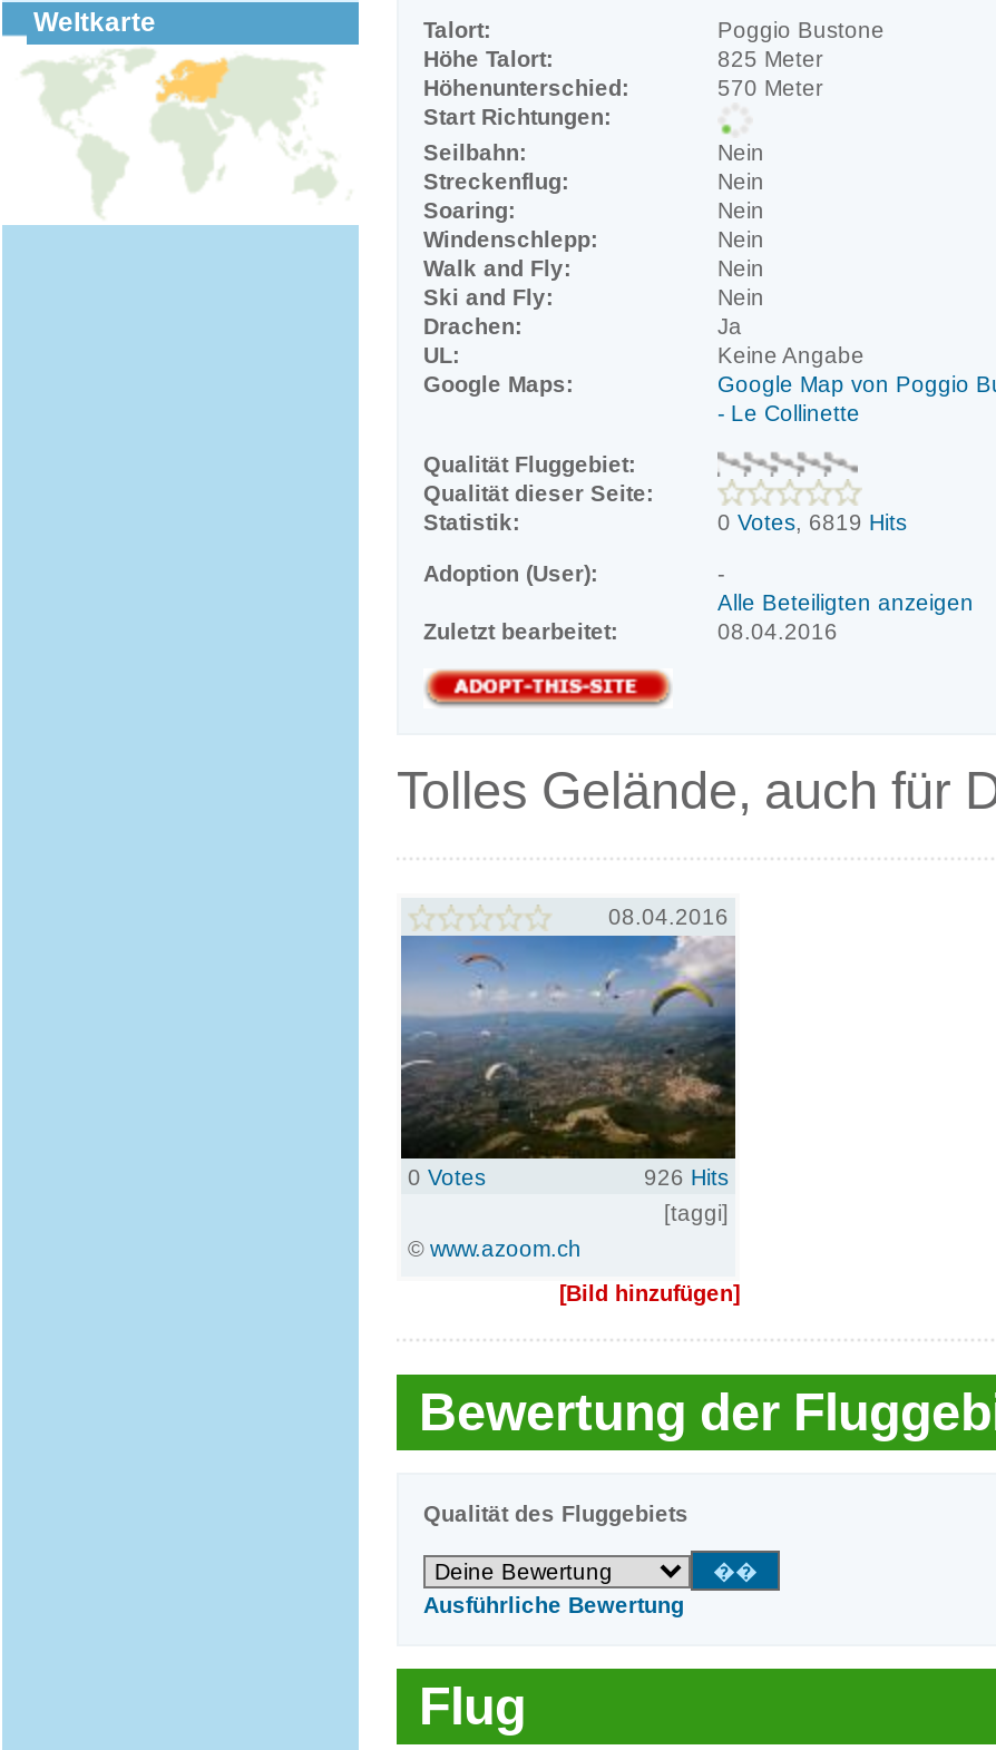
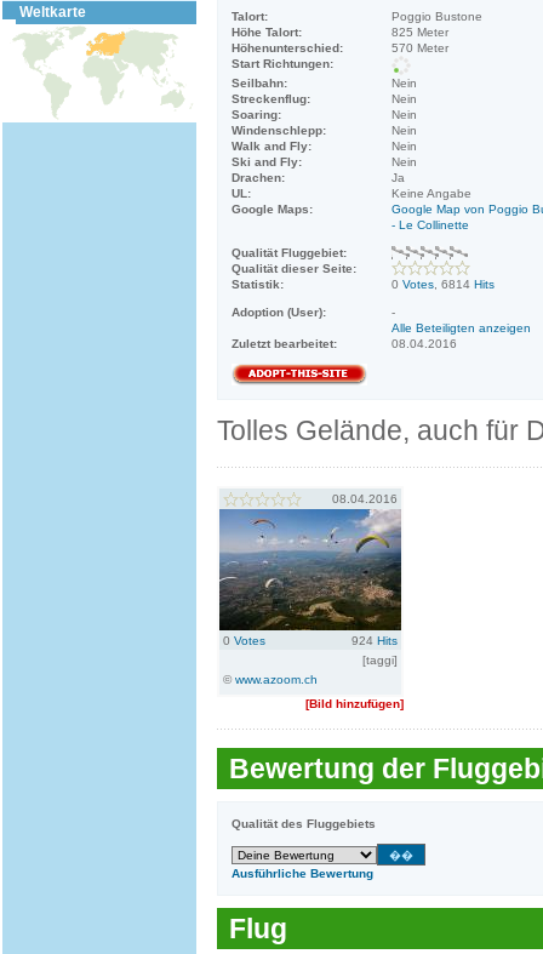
- 0 Votes, 6819 Hits
+ 0 Votes, 6814 Hits

- 926 Hits
+ 924 Hits
